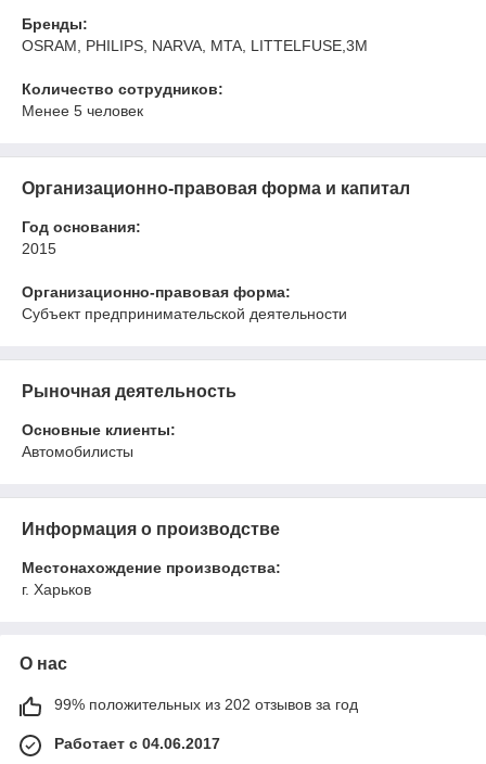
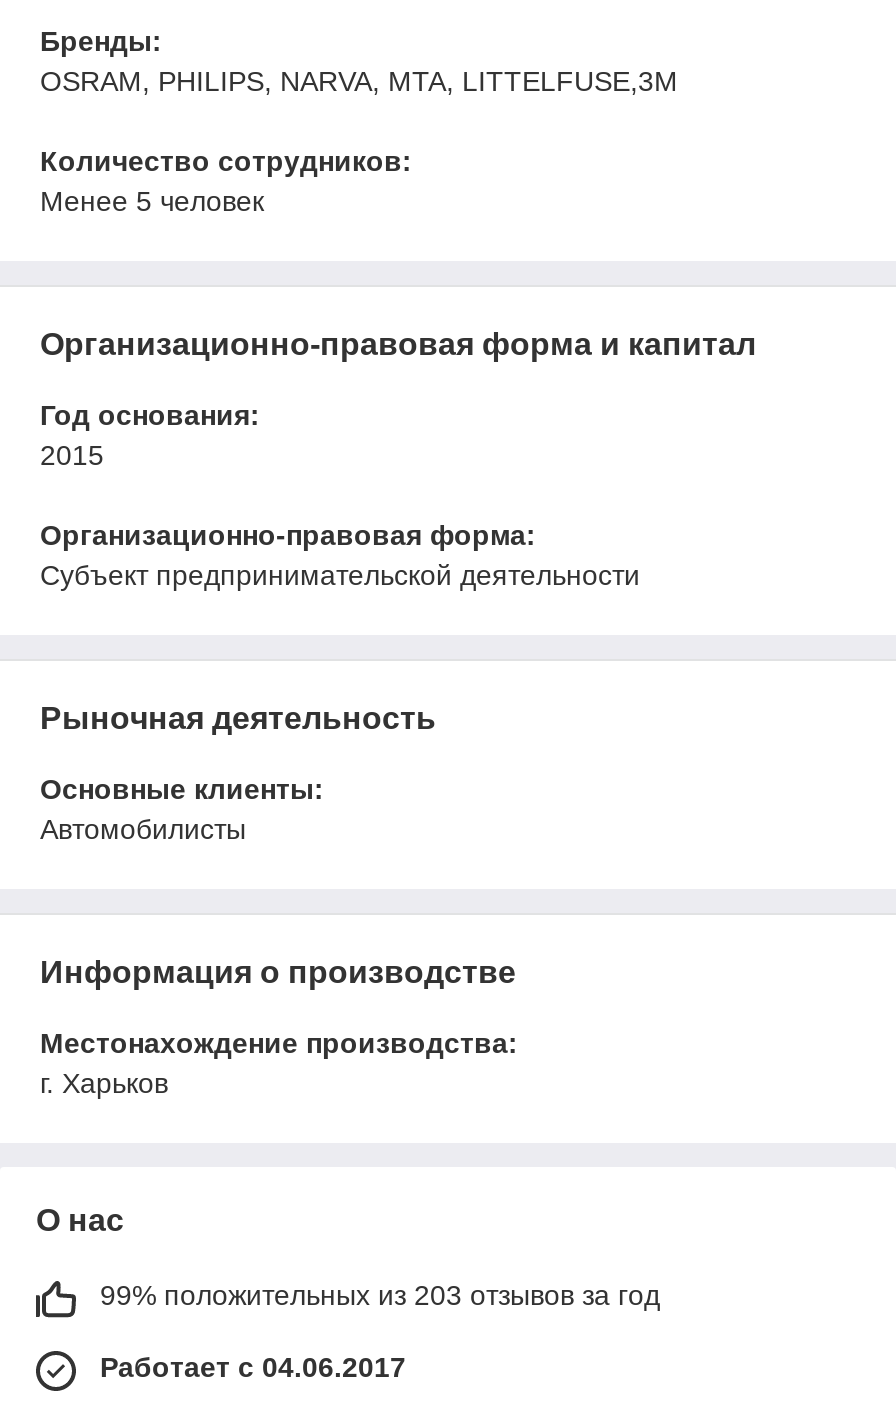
- 99% положительных из 202 отзывов за год
+ 99% положительных из 203 отзывов за год
